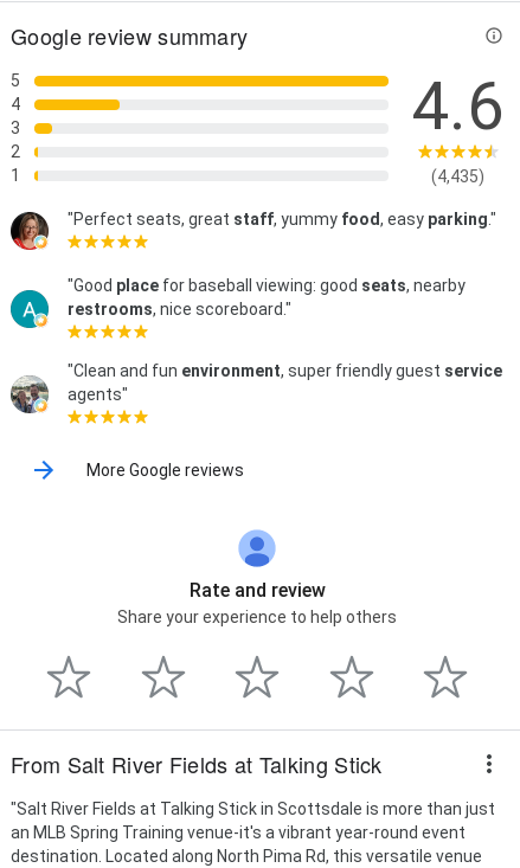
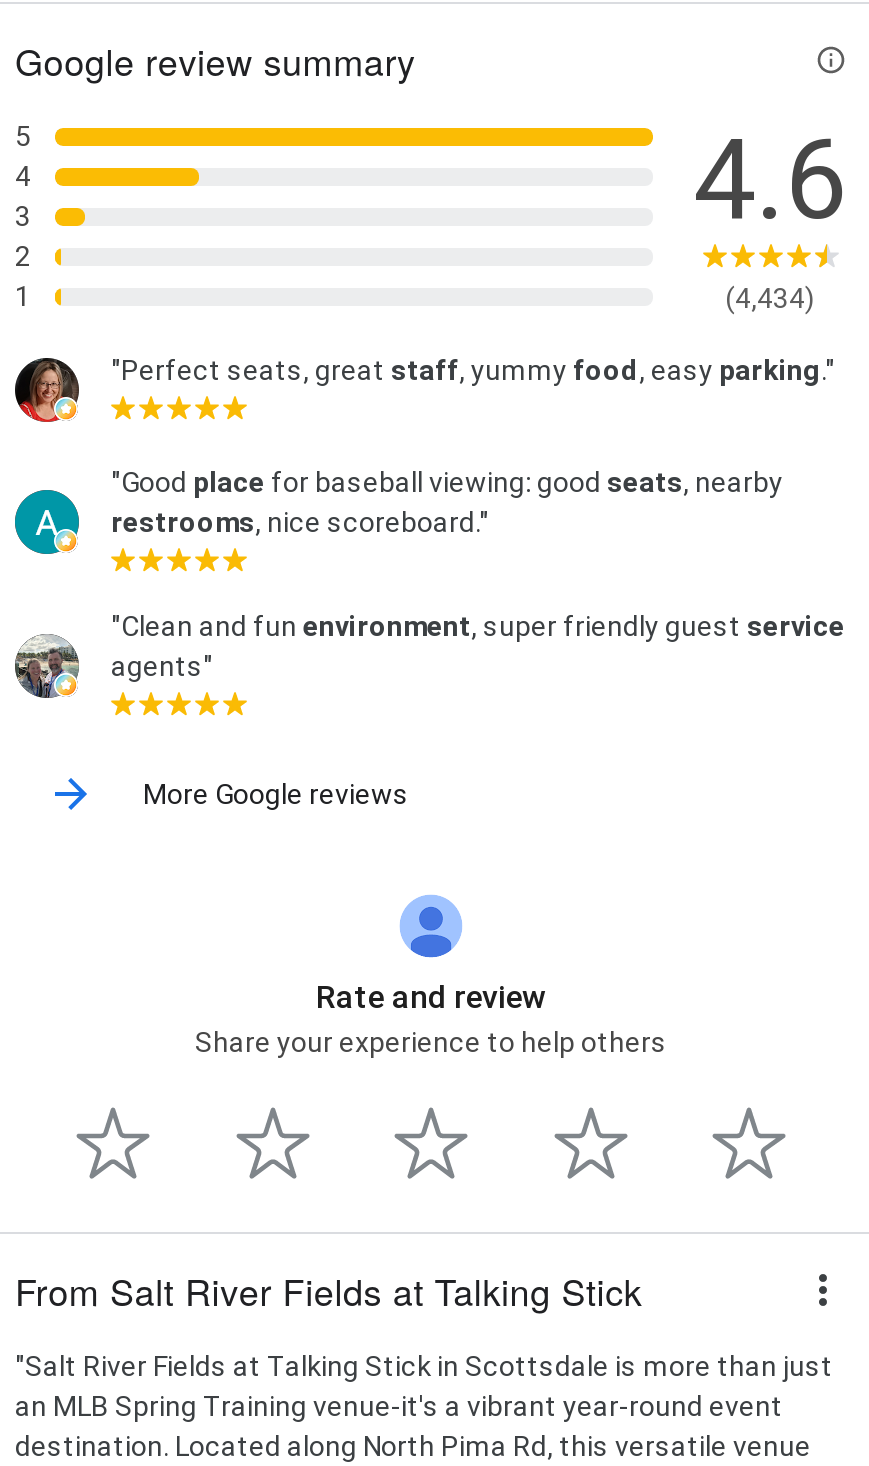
- (4,435)
+ (4,434)
